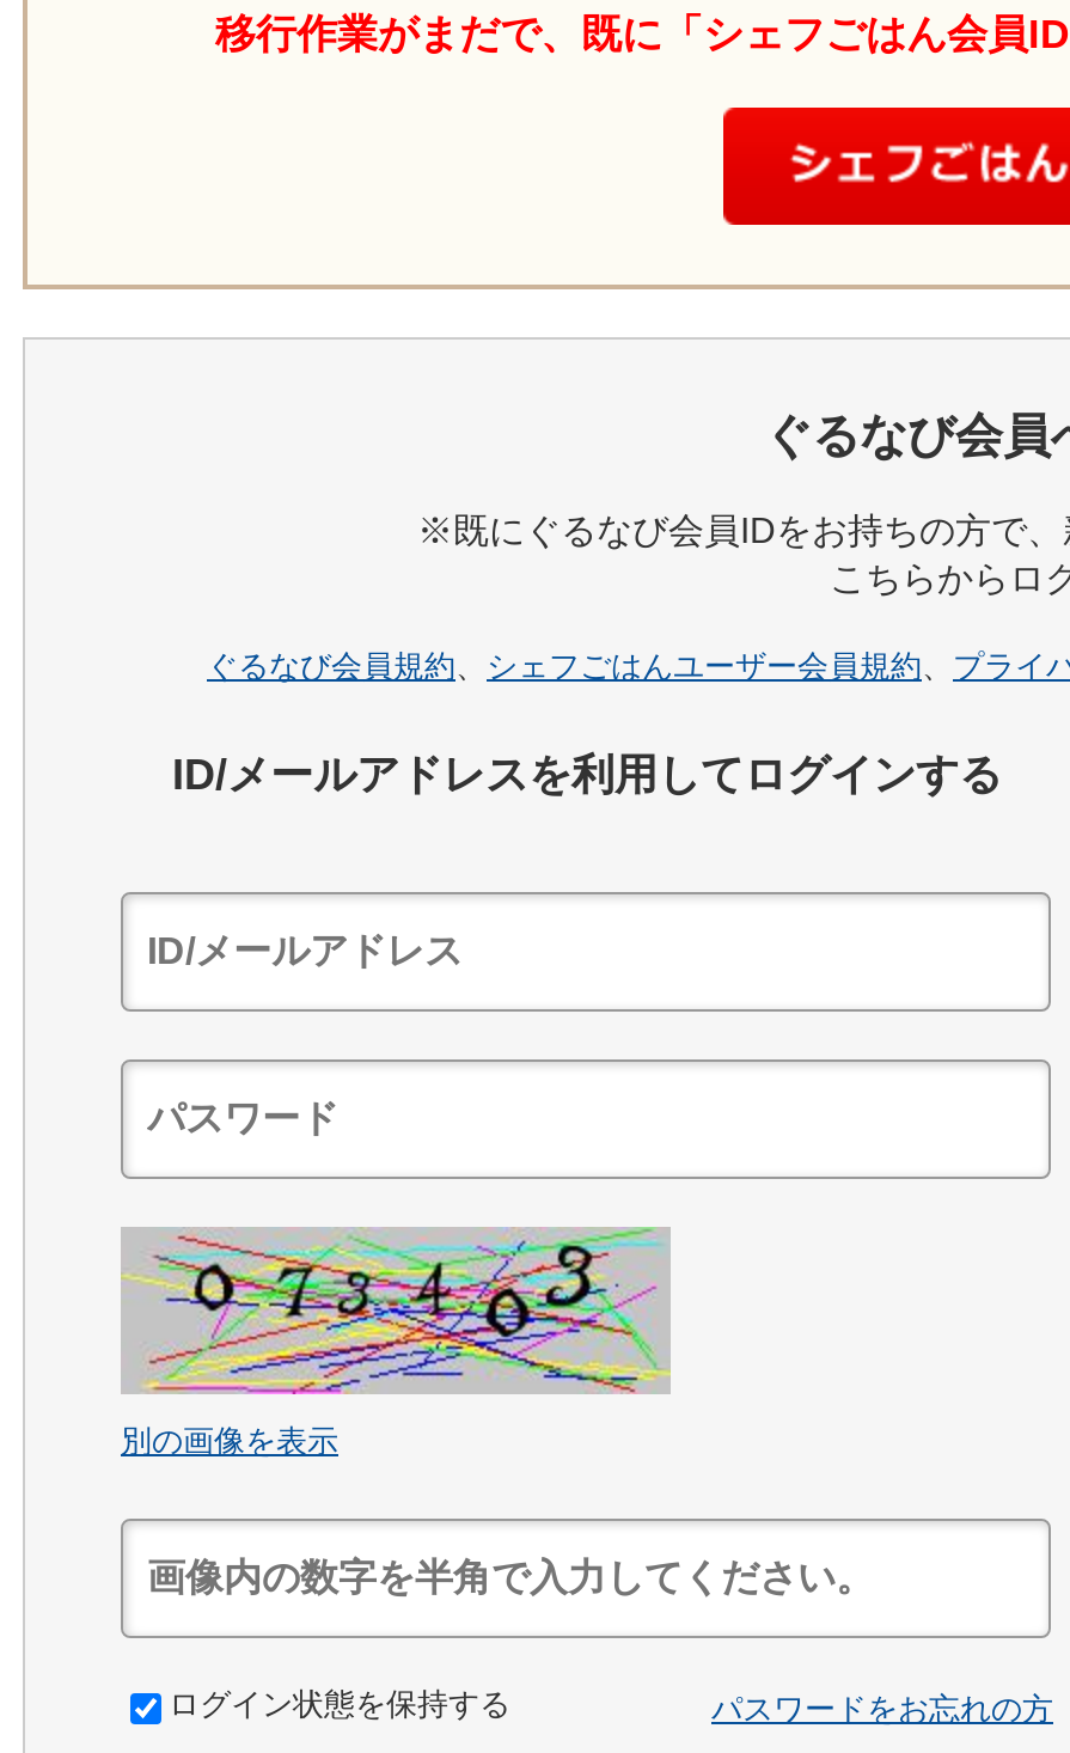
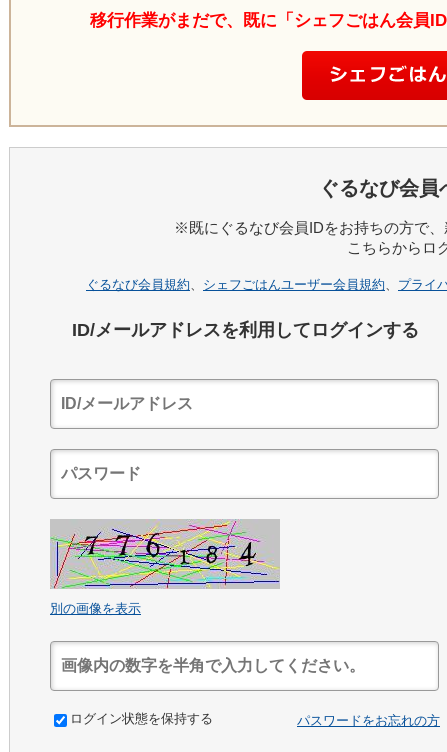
- [image]
+ [image]
